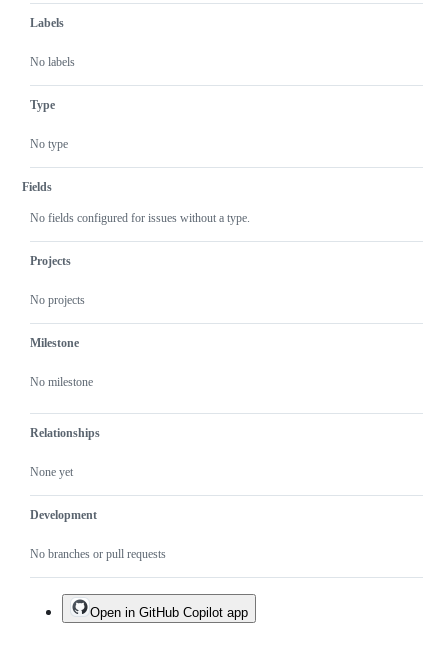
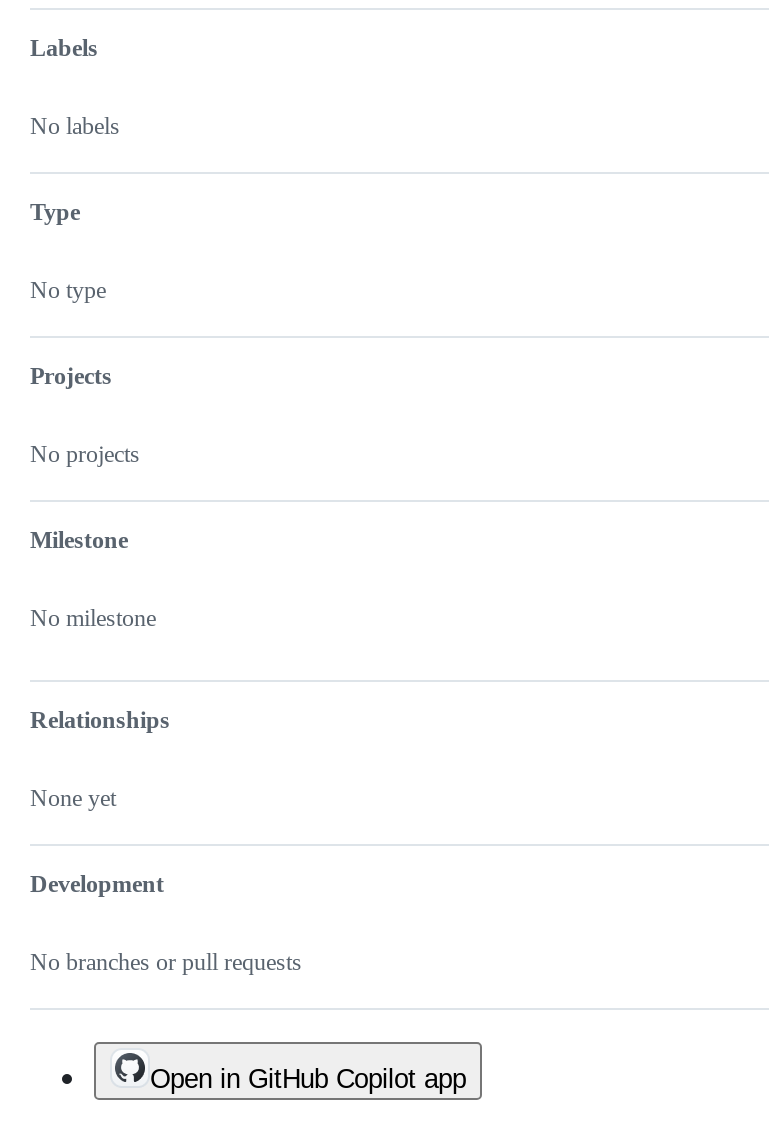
- Fields
- No fields configured for issues without a type.
